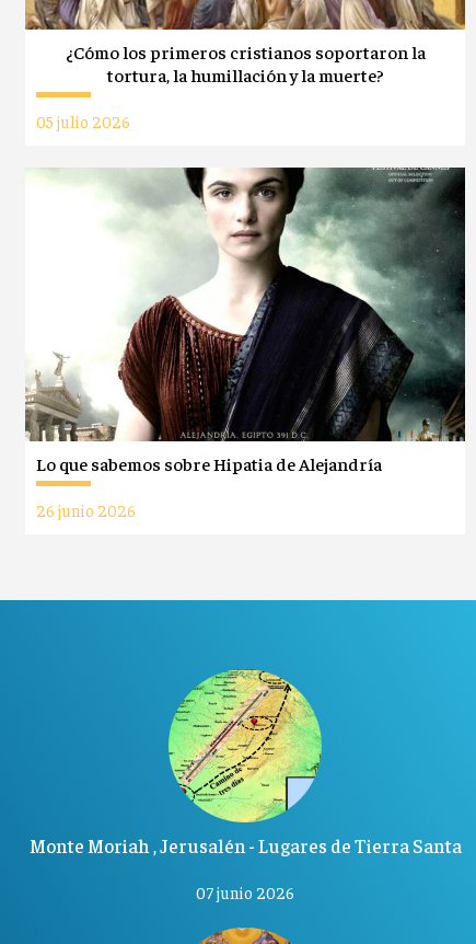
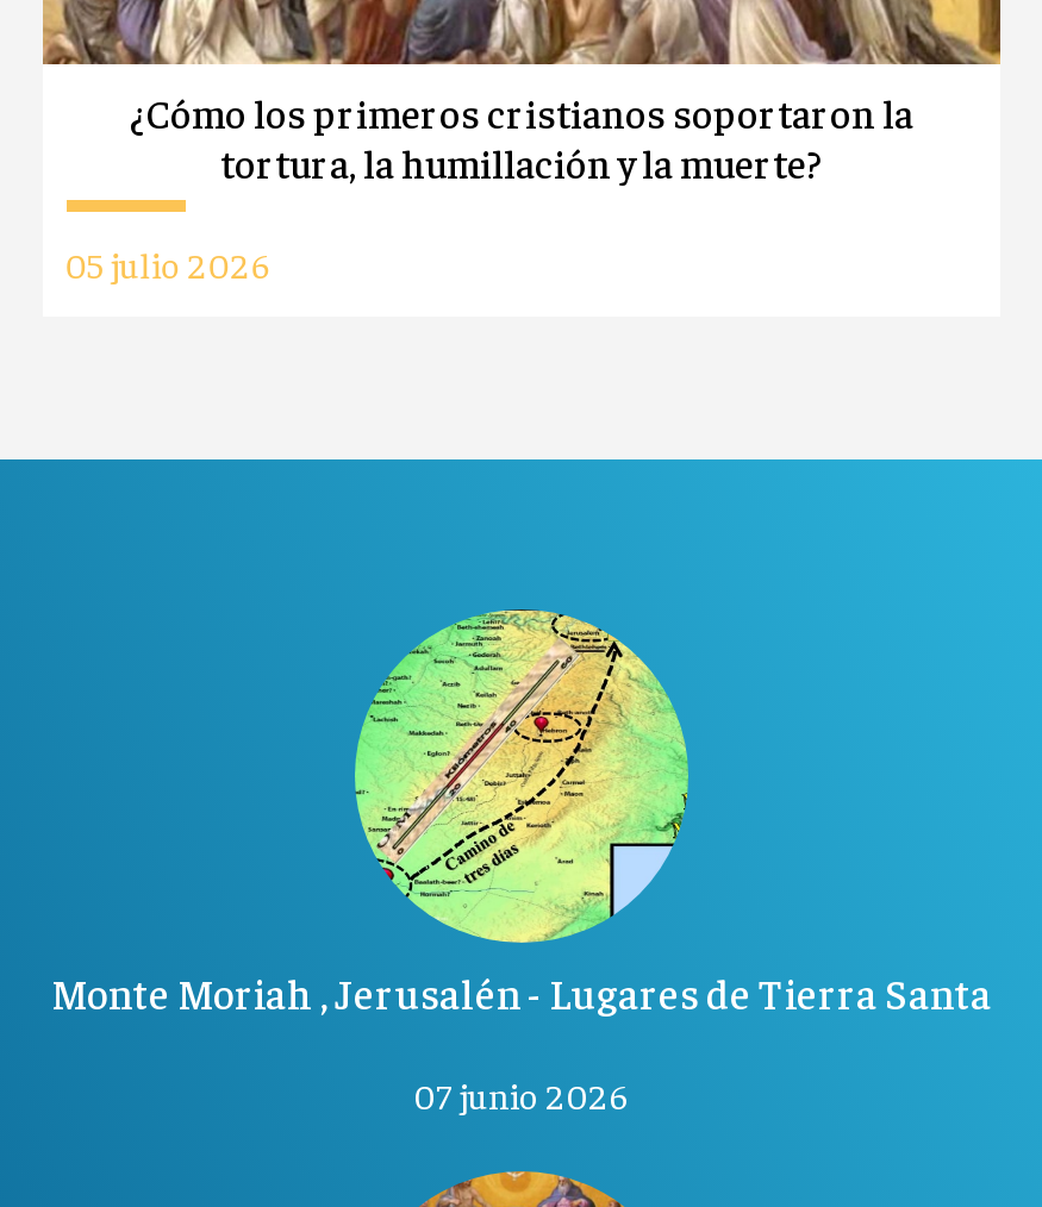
- [image]
- Lo que sabemos sobre Hipatia de Alejandría
- 26 junio 2026
